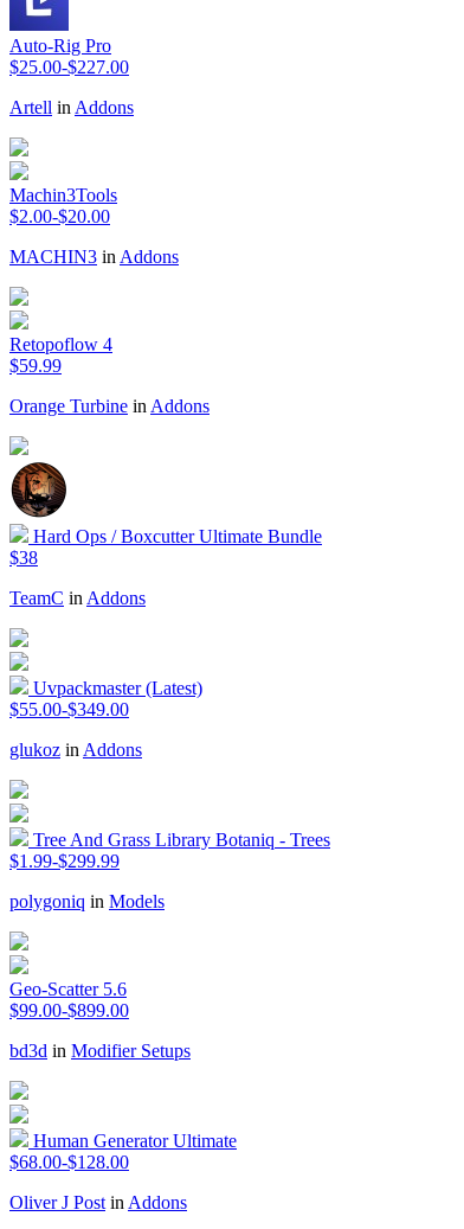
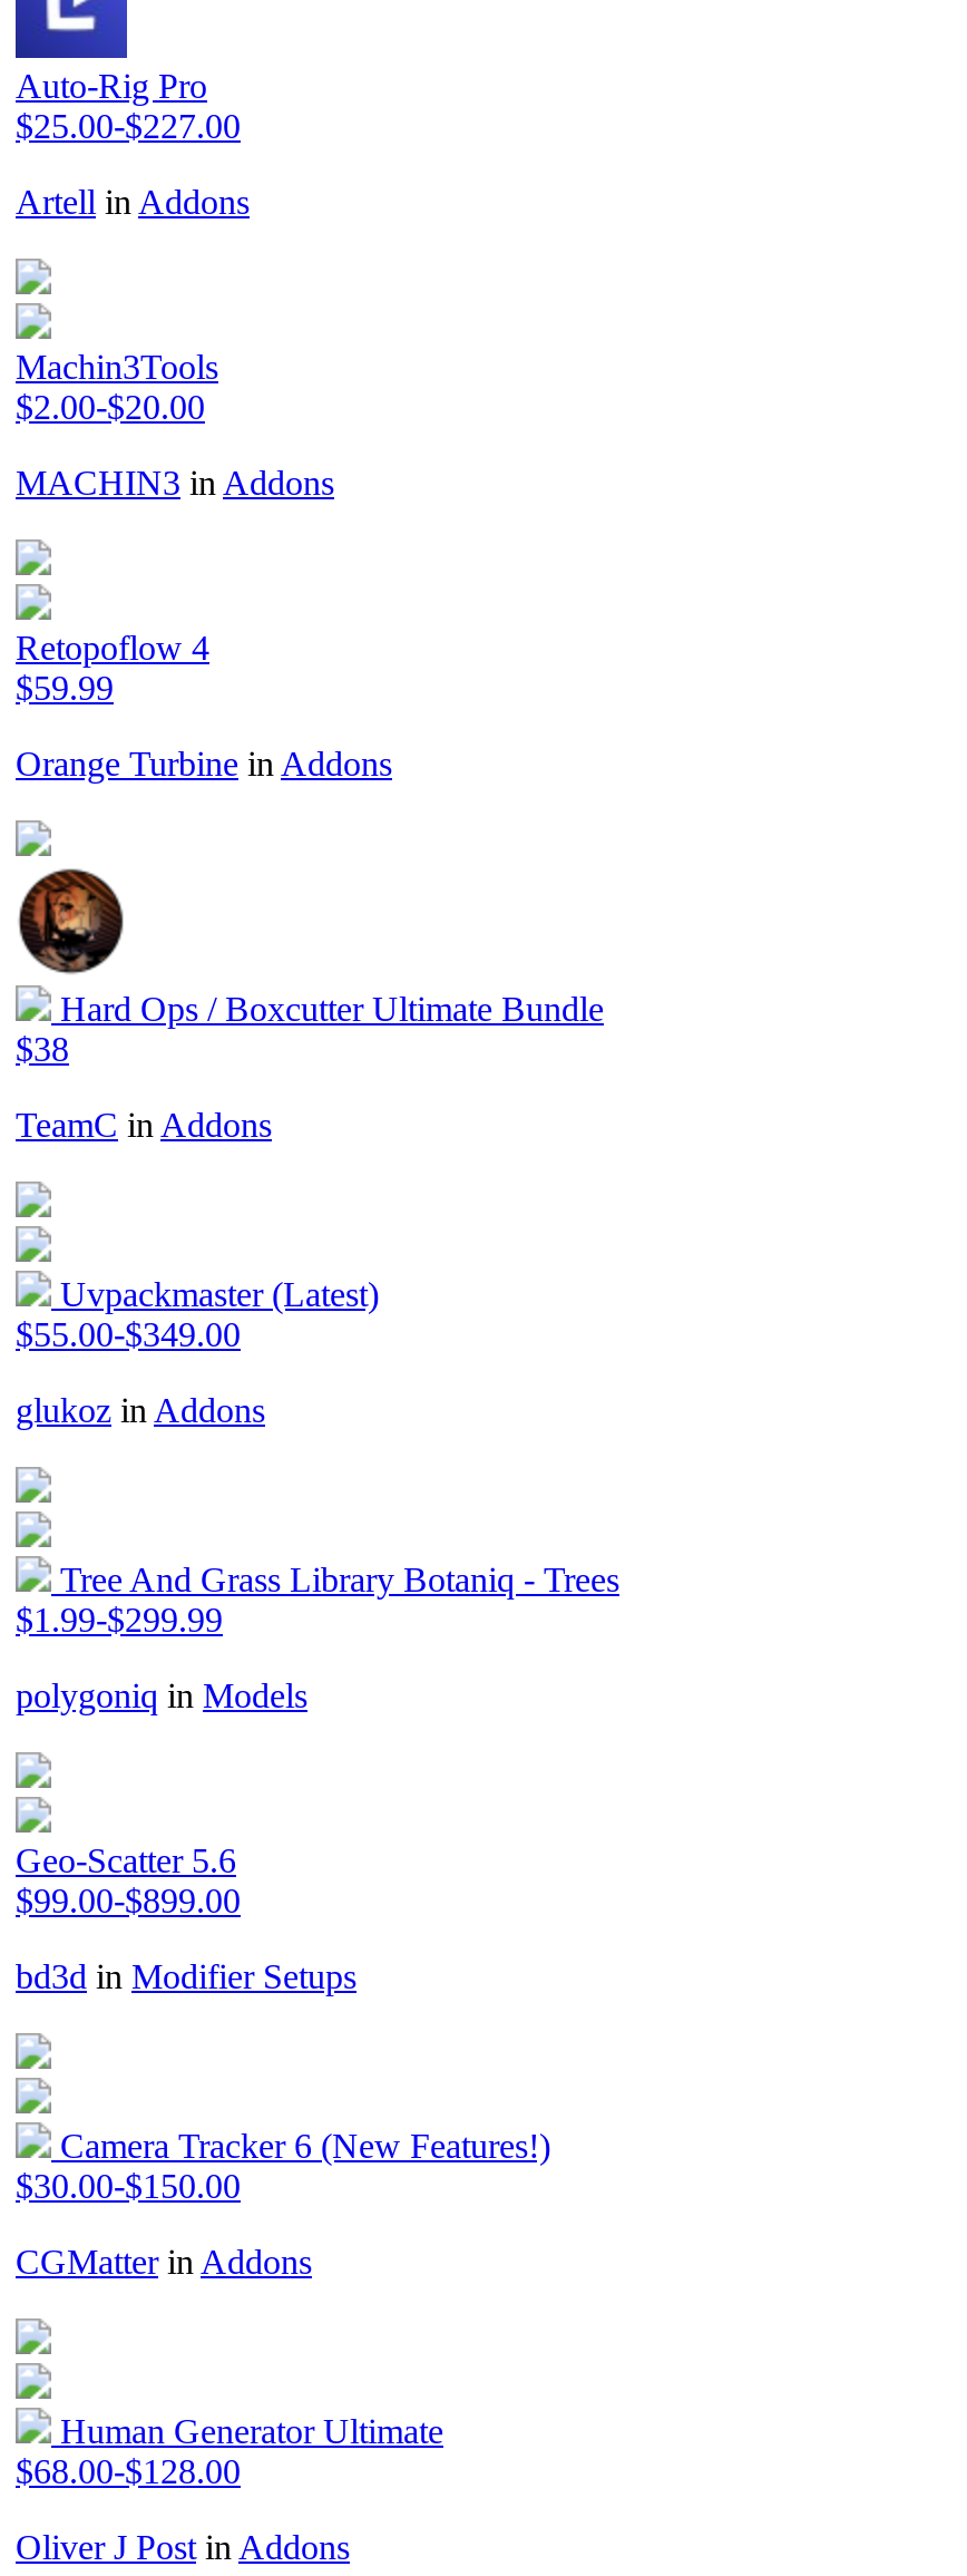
+ Camera Tracker 6 (New Features!)
+ $30.00-$150.00
+ CGMatter in Addons
